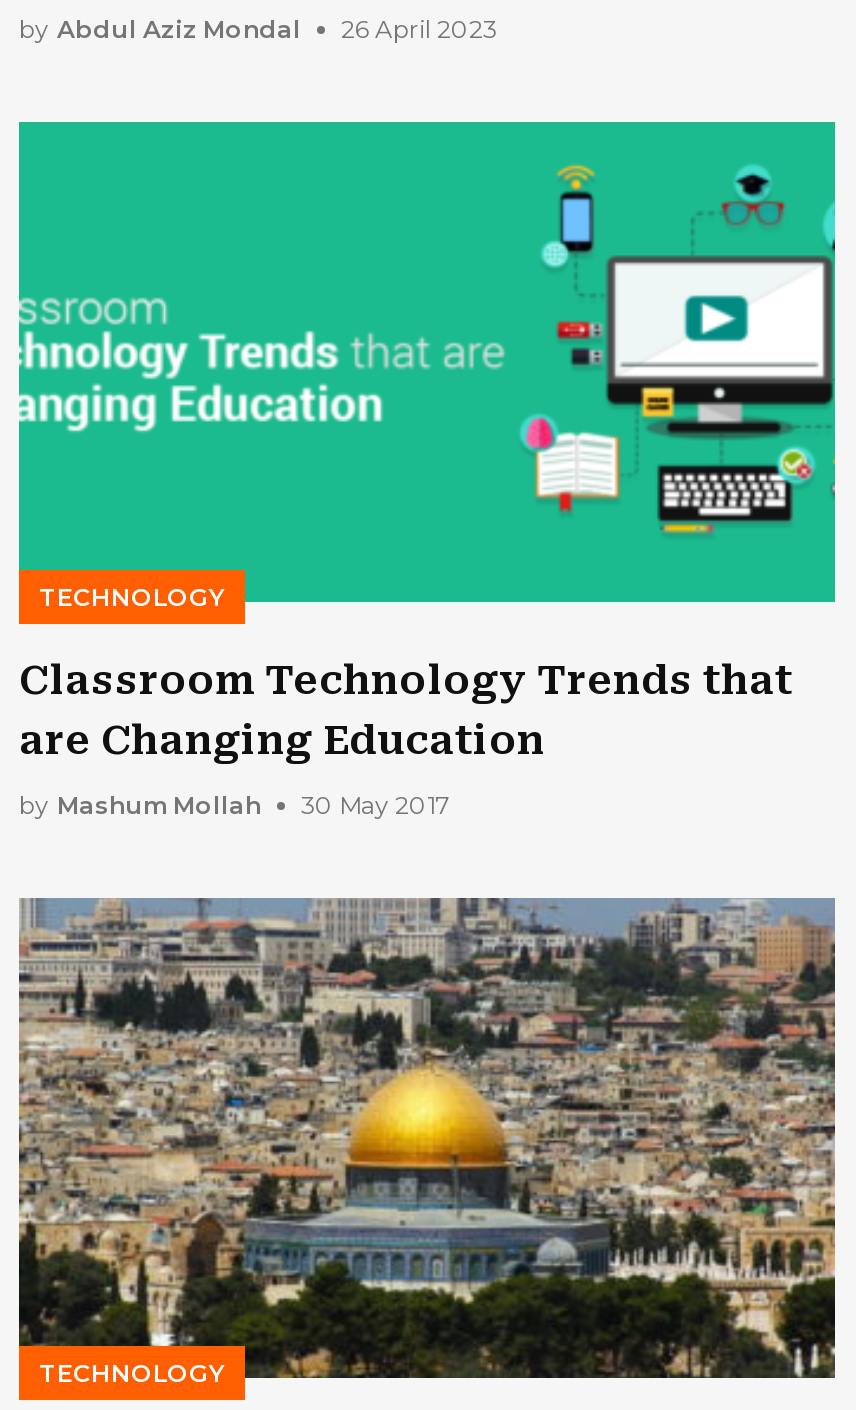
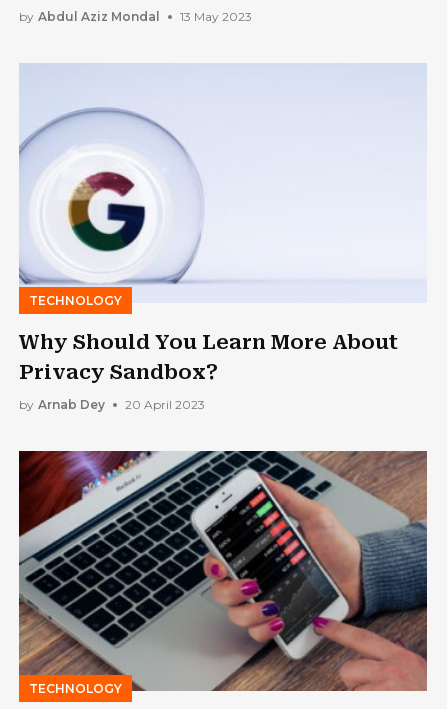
- by Abdul Aziz Mondal 26 April 2023
+ by Abdul Aziz Mondal 13 May 2023

- [image]
- Classroom Technology Trends that
- are Changing Education
+ [image]
+ Why Should You Learn More About
+ Privacy Sandbox?

- by Mashum Mollah
- 30 May 2017
+ by Arnab Dey
+ 20 April 2023

- [image]
+ [image]
